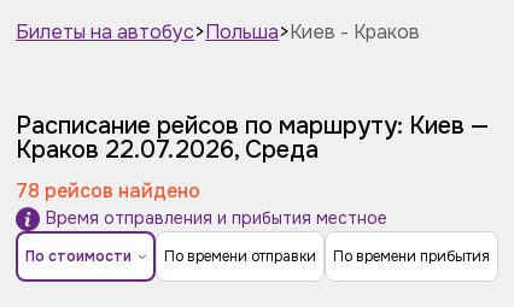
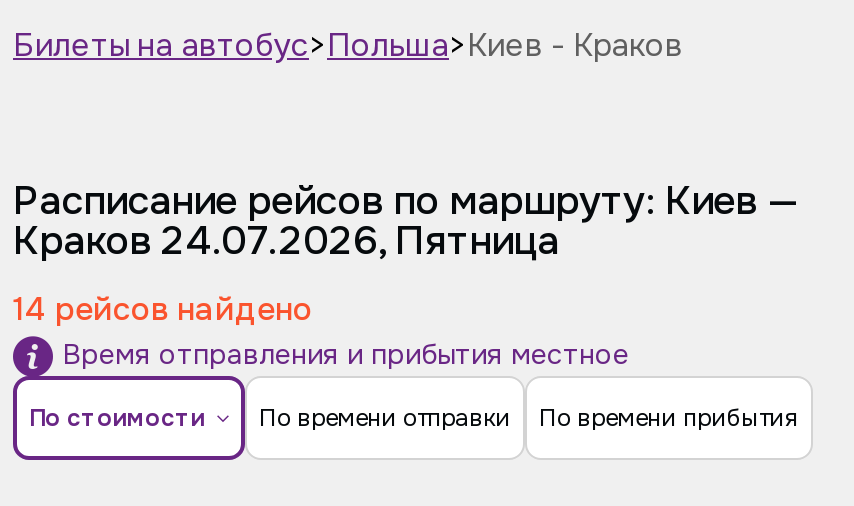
- Краков 22.07.2026, Среда
+ Краков 24.07.2026, Пятница

- 78 рейсов найдено
+ 14 рейсов найдено
